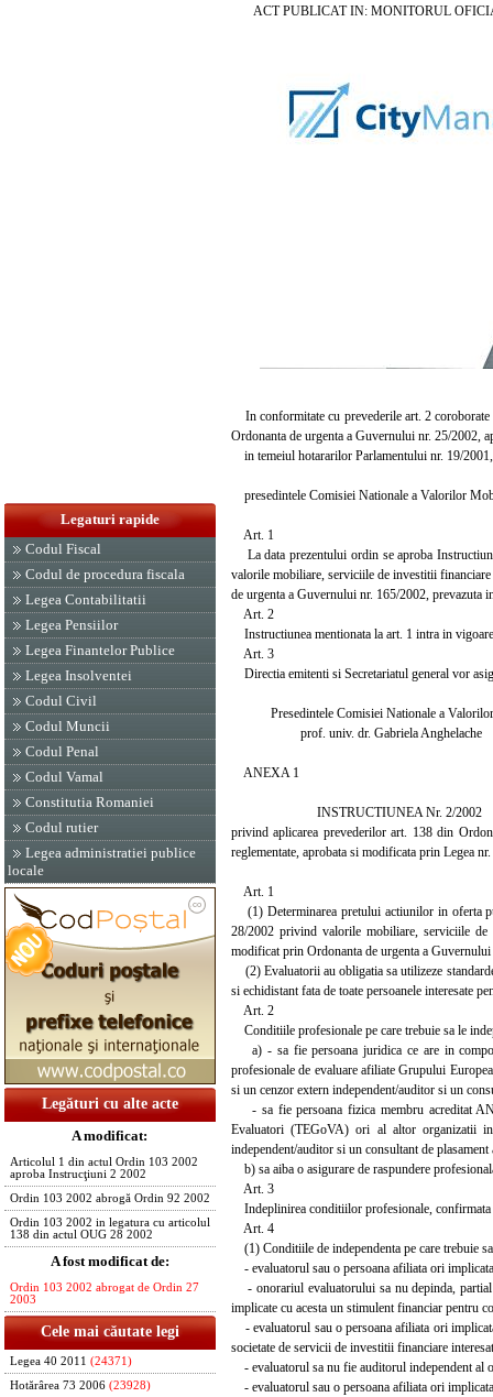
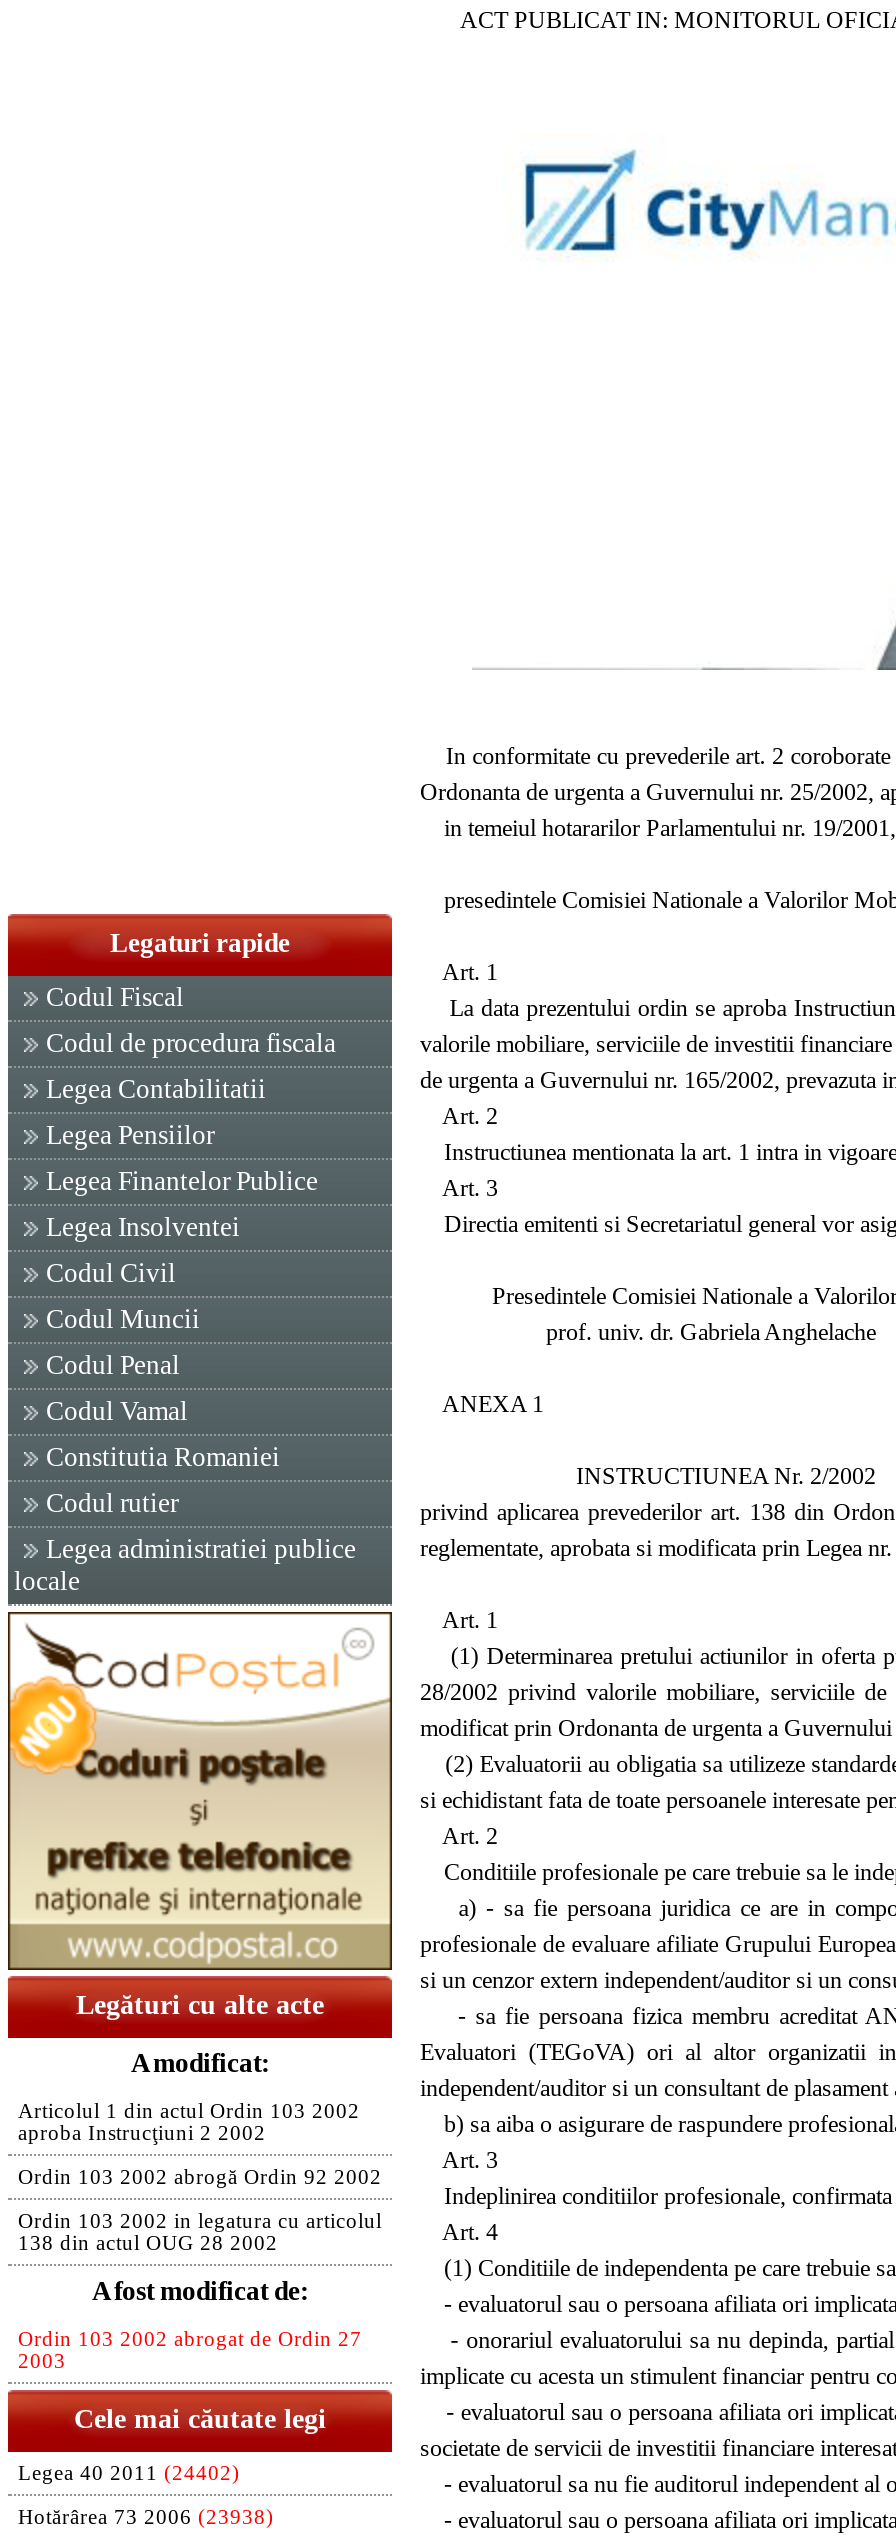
- Legea 40 2011 (24371)
+ Legea 40 2011 (24402)

- Hotărârea 73 2006 (23928)
+ Hotărârea 73 2006 (23938)
